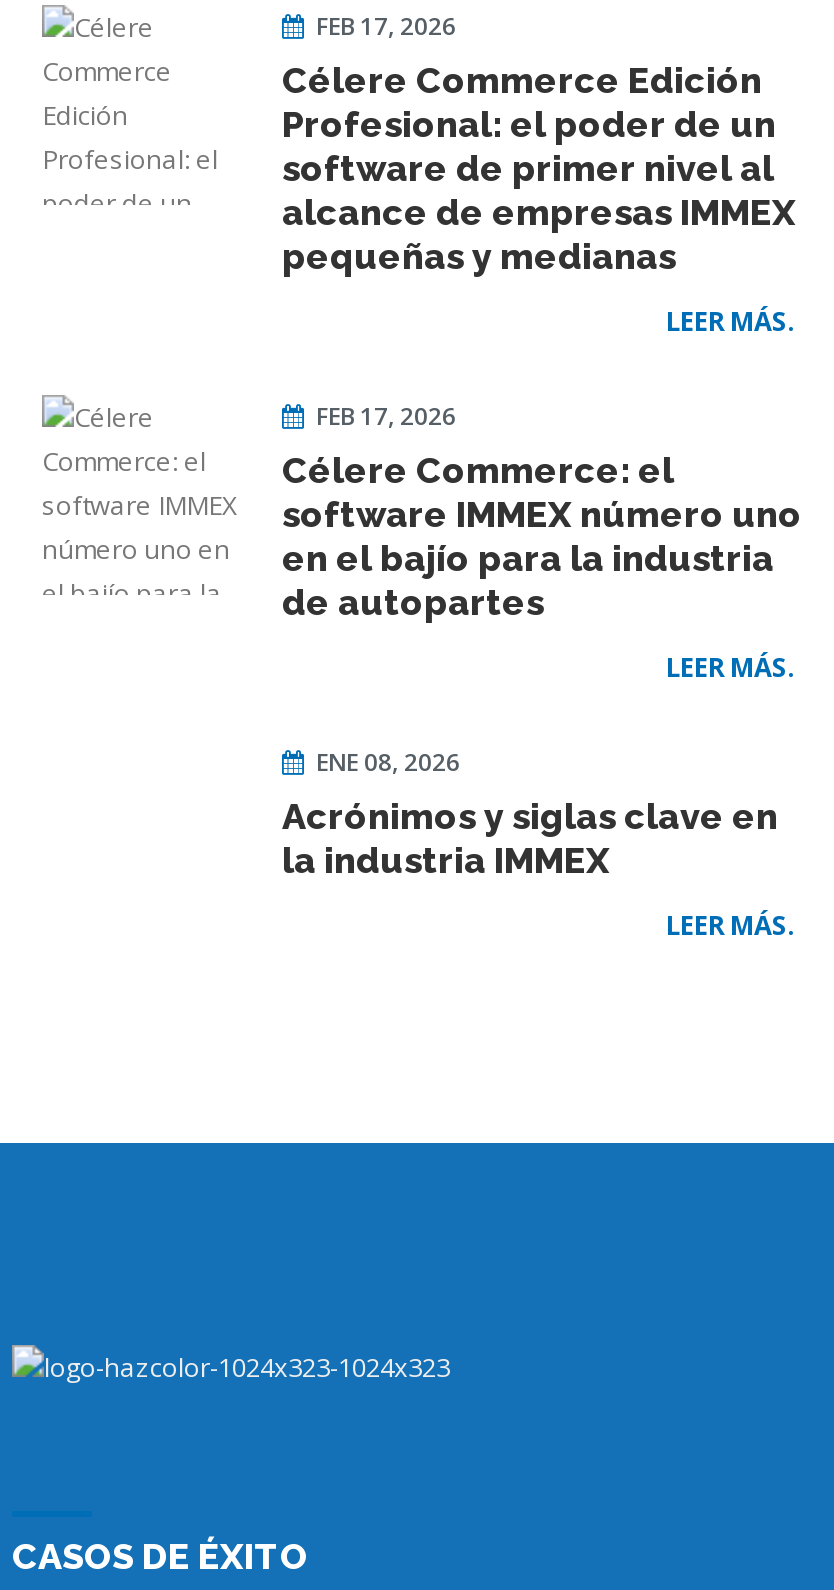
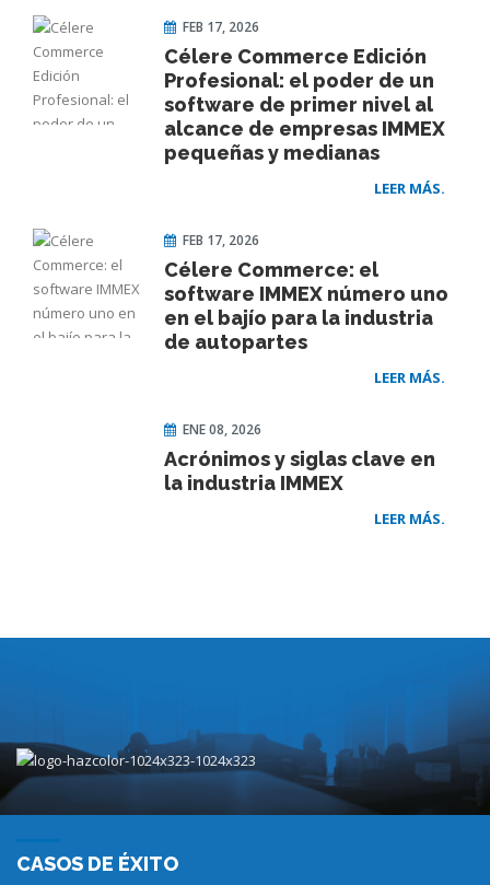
+ [image]
